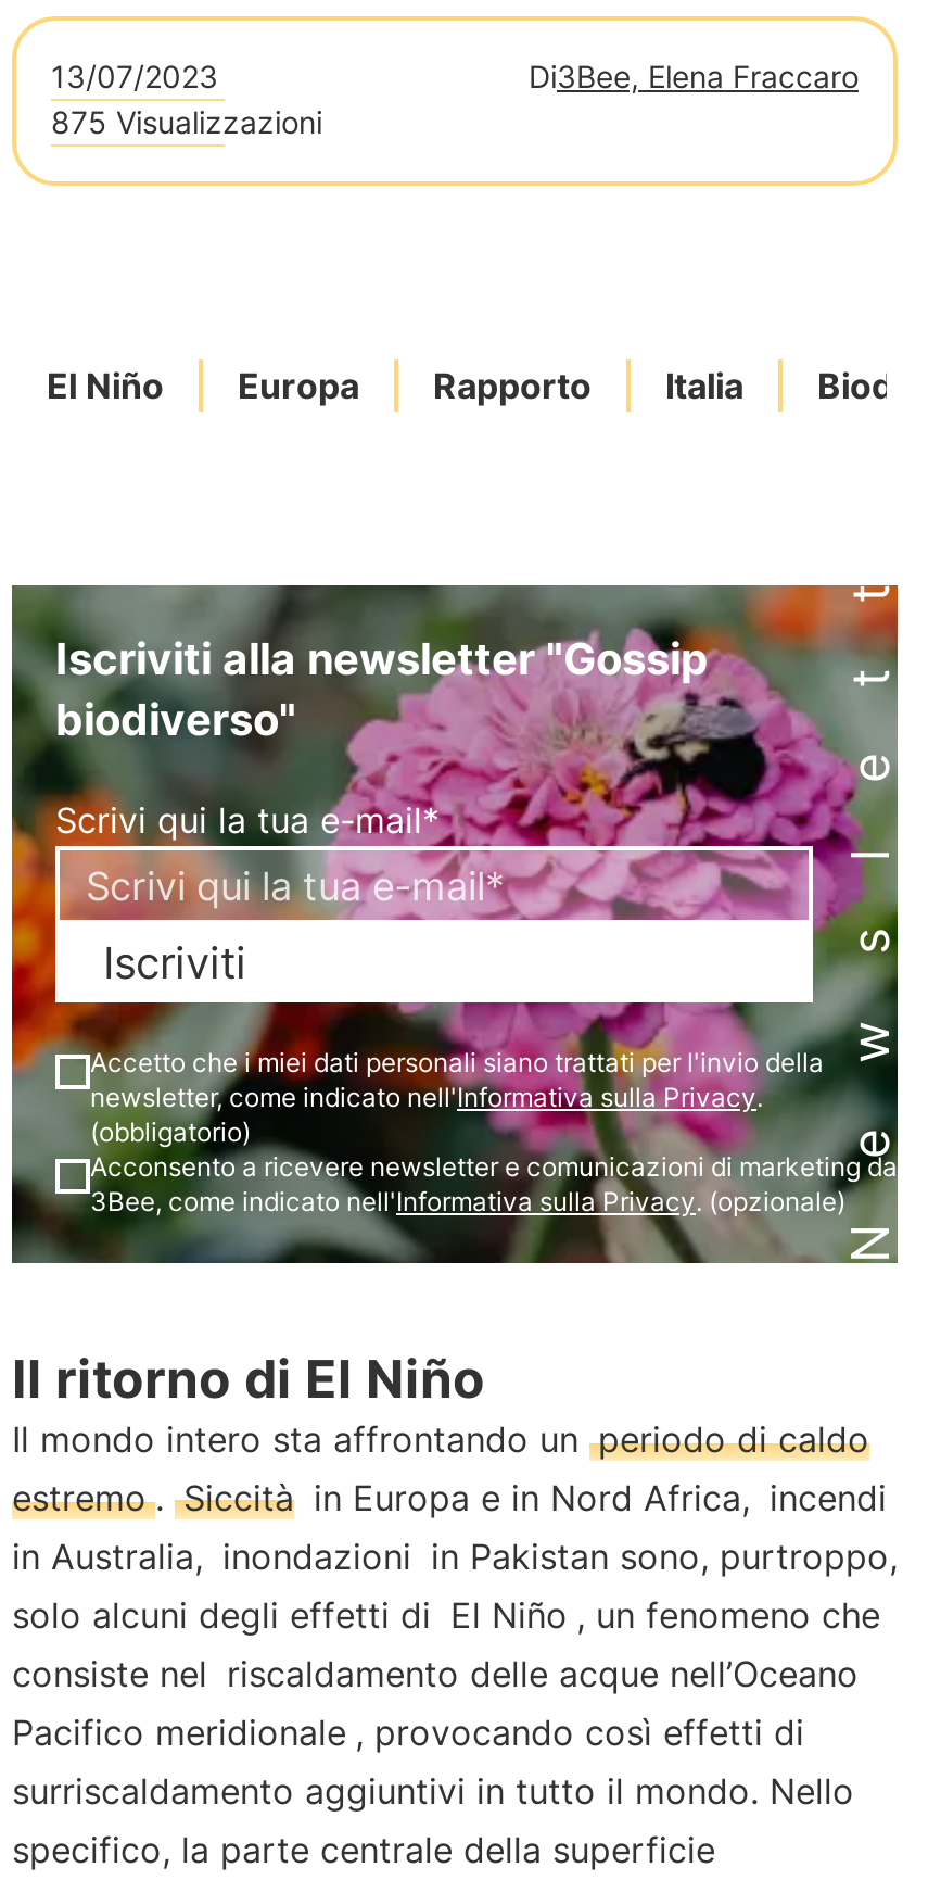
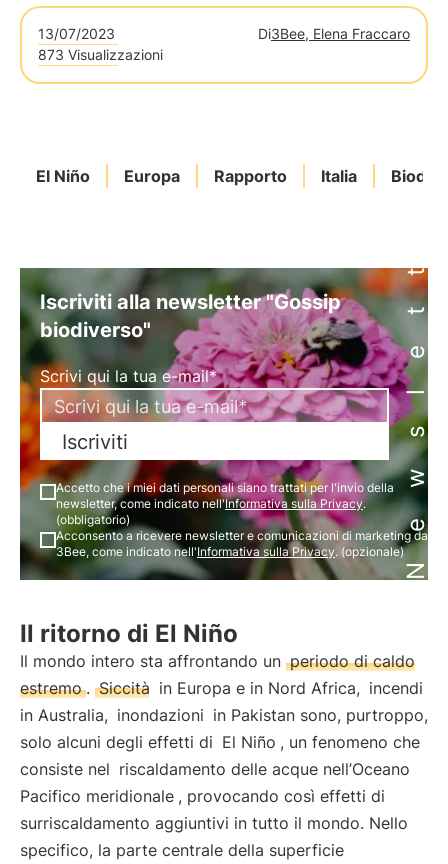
- 875 Visualizzazioni
+ 873 Visualizzazioni
